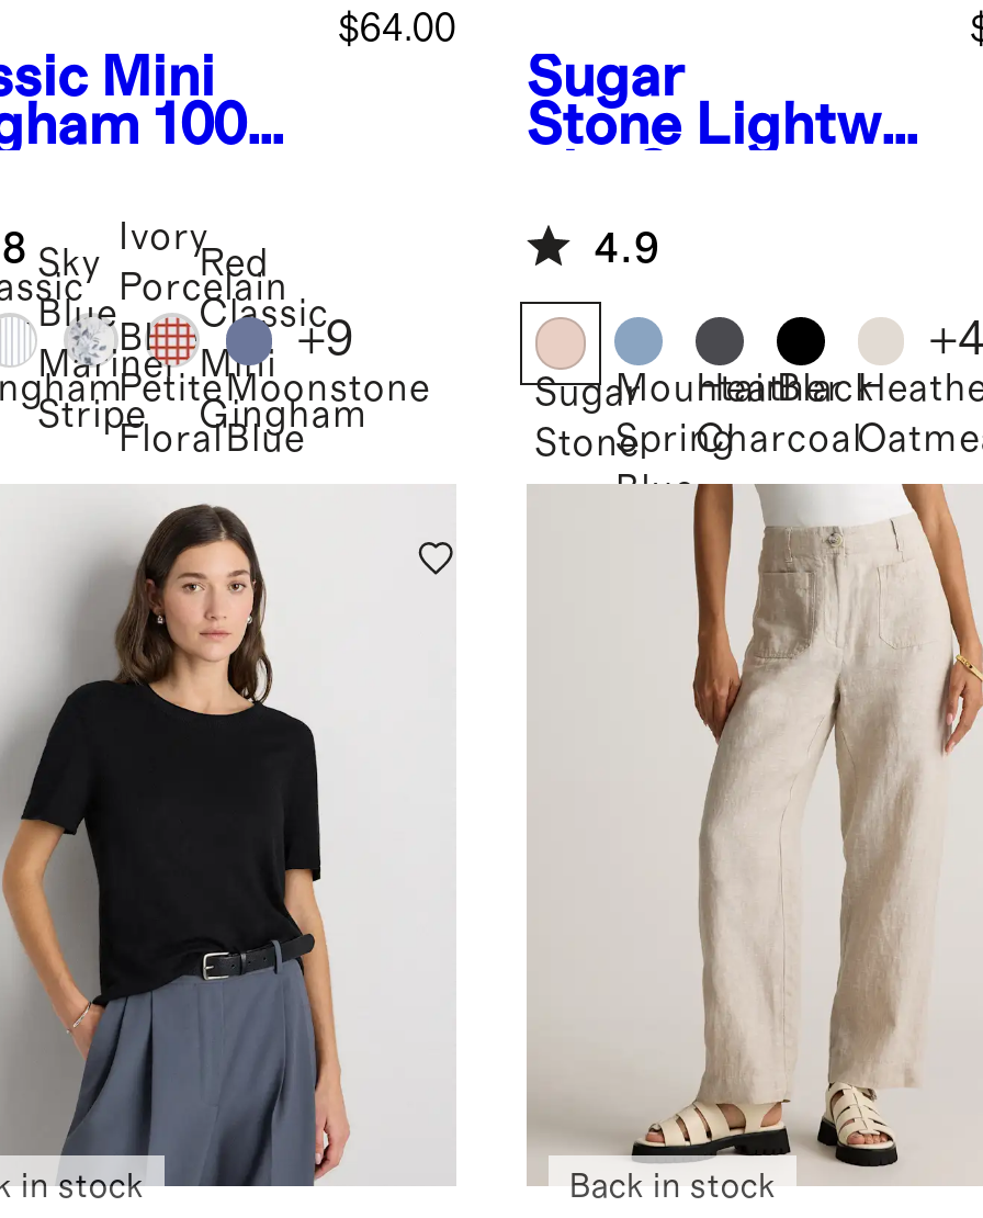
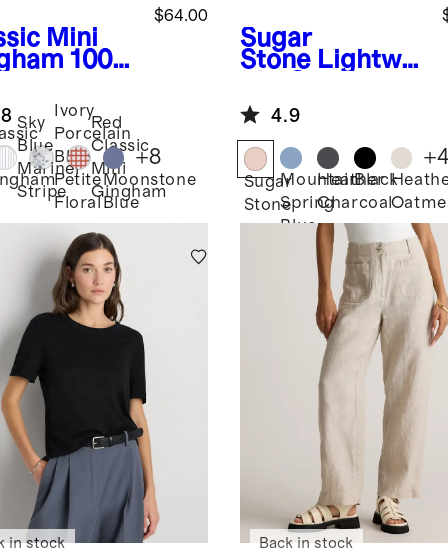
- +9
+ +8
